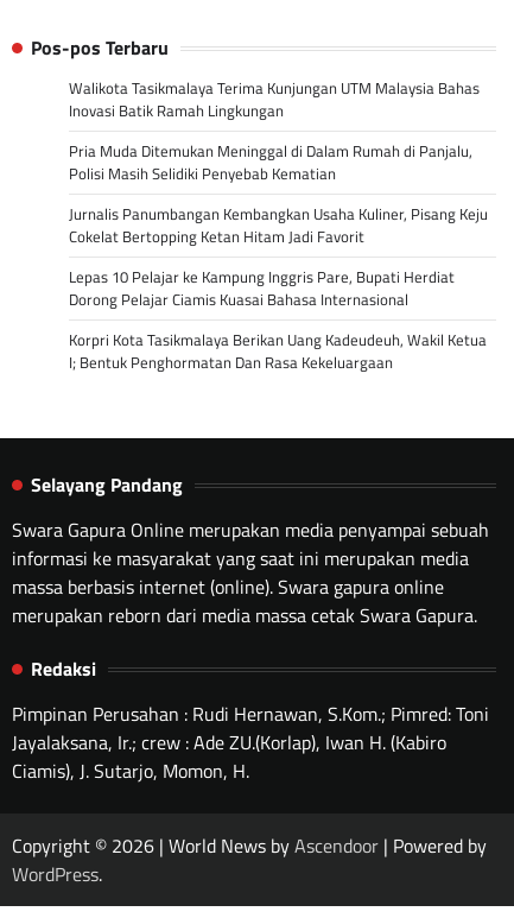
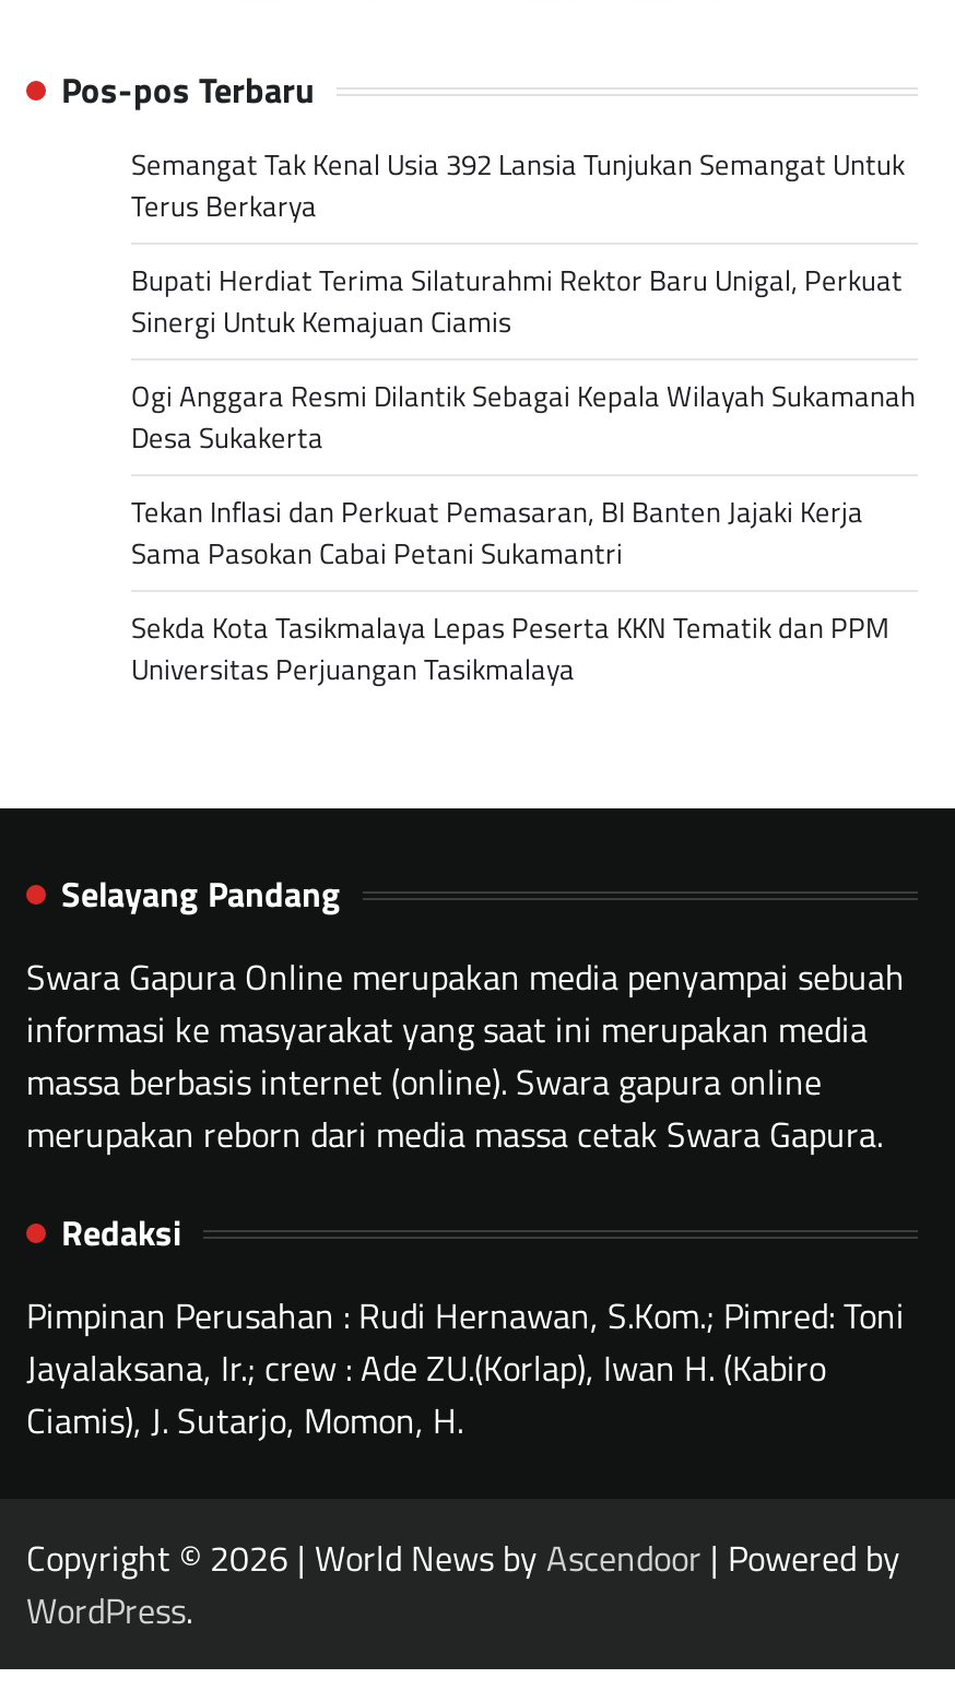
- Walikota Tasikmalaya Terima Kunjungan UTM Malaysia Bahas
- Inovasi Batik Ramah Lingkungan
+ Semangat Tak Kenal Usia 392 Lansia Tunjukan Semangat Untuk
+ Terus Berkarya

- Pria Muda Ditemukan Meninggal di Dalam Rumah di Panjalu,
- Polisi Masih Selidiki Penyebab Kematian
+ Bupati Herdiat Terima Silaturahmi Rektor Baru Unigal, Perkuat
+ Sinergi Untuk Kemajuan Ciamis

- Jurnalis Panumbangan Kembangkan Usaha Kuliner, Pisang Keju
- Cokelat Bertopping Ketan Hitam Jadi Favorit
+ Ogi Anggara Resmi Dilantik Sebagai Kepala Wilayah Sukamanah
+ Desa Sukakerta

- Lepas 10 Pelajar ke Kampung Inggris Pare, Bupati Herdiat
- Dorong Pelajar Ciamis Kuasai Bahasa Internasional
+ Tekan Inflasi dan Perkuat Pemasaran, BI Banten Jajaki Kerja
+ Sama Pasokan Cabai Petani Sukamantri

- Korpri Kota Tasikmalaya Berikan Uang Kadeudeuh, Wakil Ketua
- I; Bentuk Penghormatan Dan Rasa Kekeluargaan
+ Sekda Kota Tasikmalaya Lepas Peserta KKN Tematik dan PPM
+ Universitas Perjuangan Tasikmalaya
